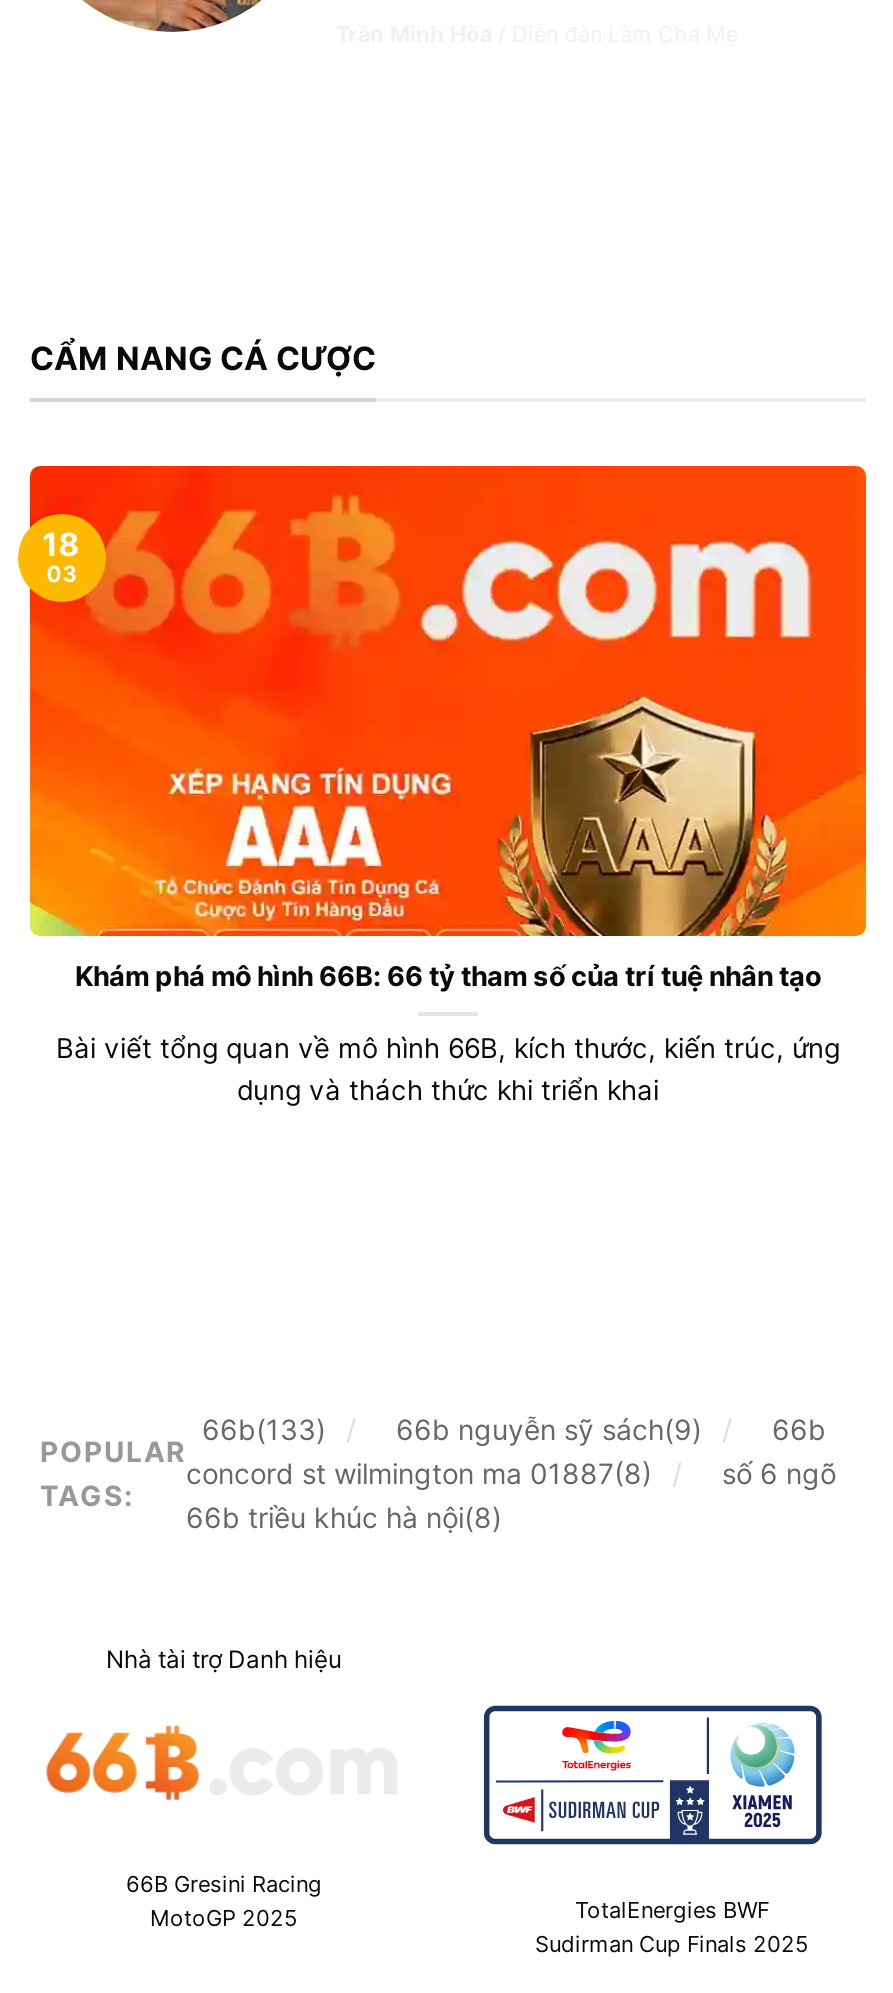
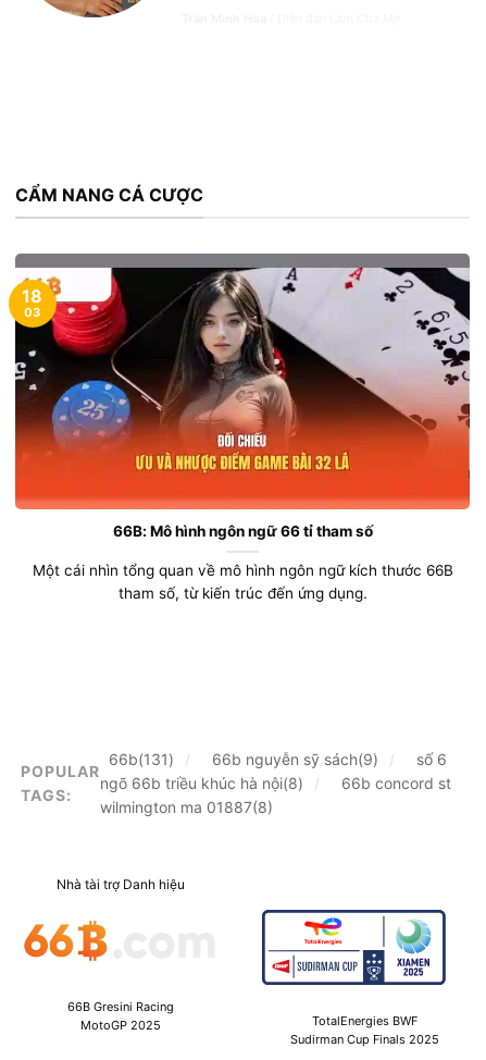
- [image]
- Khám phá mô hình 66B: 66 tỷ tham số của trí tuệ nhân tạo
+ [image]
+ 66B: Mô hình ngôn ngữ 66 tỉ tham số

- Bài viết tổng quan về mô hình 66B, kích thước, kiến trúc, ứng
- dụng và thách thức khi triển khai
+ Một cái nhìn tổng quan về mô hình ngôn ngữ kích thước 66B
+ tham số, từ kiến trúc đến ứng dụng.

- 66b
- concord st wilmington ma 01887(8)
- số 6 ngõ
- 66b triều khúc hà nội(8)
+ số 6
+ ngõ 66b triều khúc hà nội(8)
+ 66b concord st
+ wilmington ma 01887(8)

- 66b(133)
+ 66b(131)
